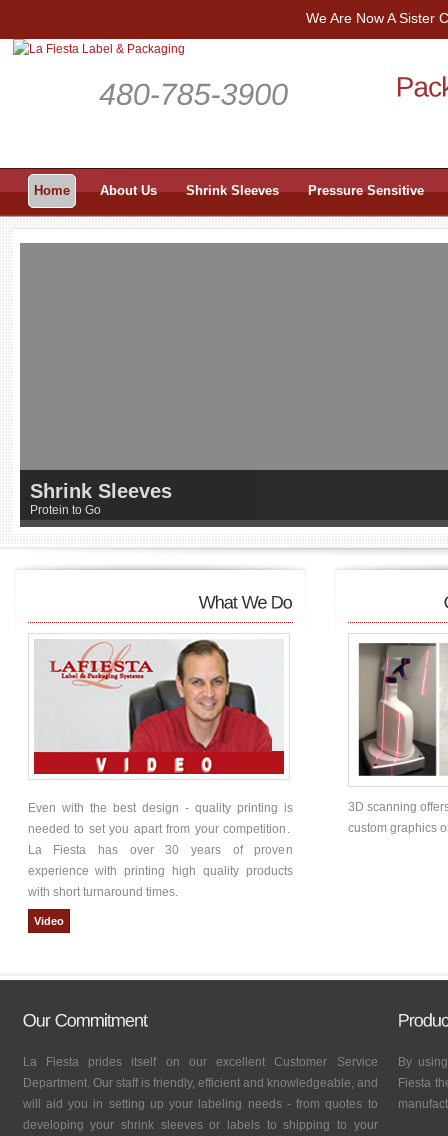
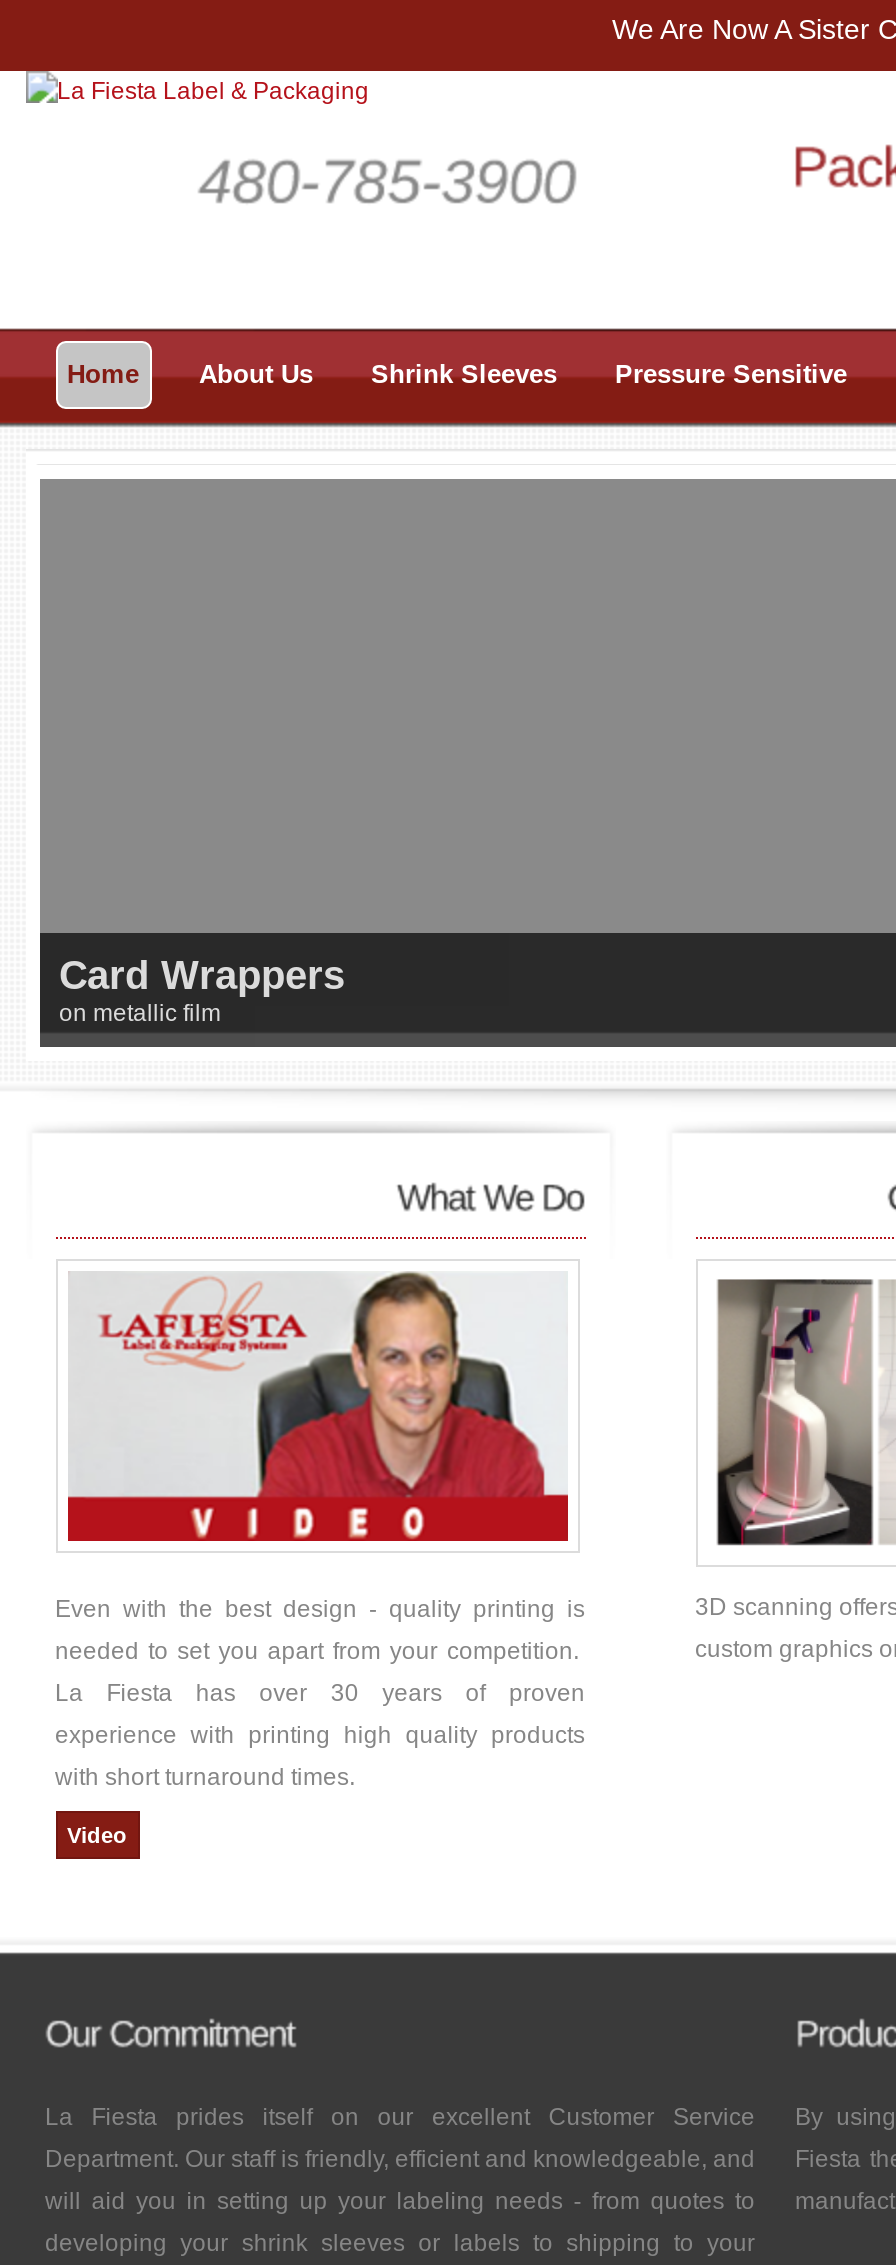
- Shrink Sleeves
- Protein to Go
+ Card Wrappers
+ on metallic film
